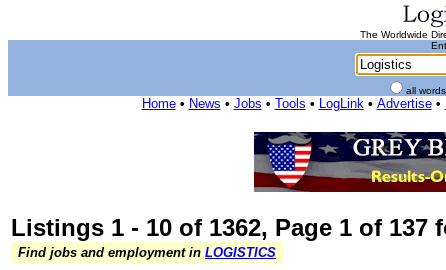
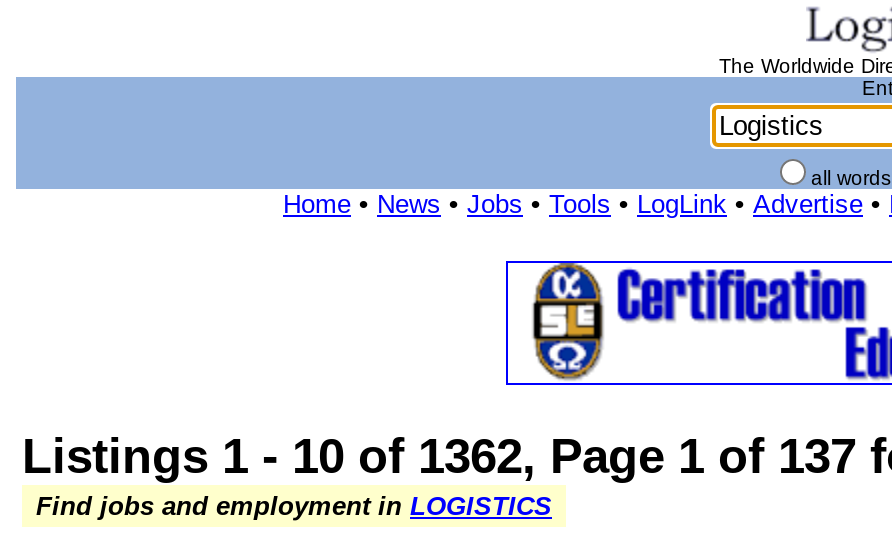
- [image]
+ [image]
